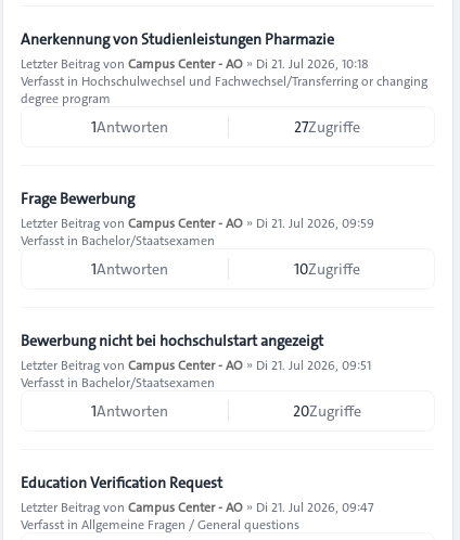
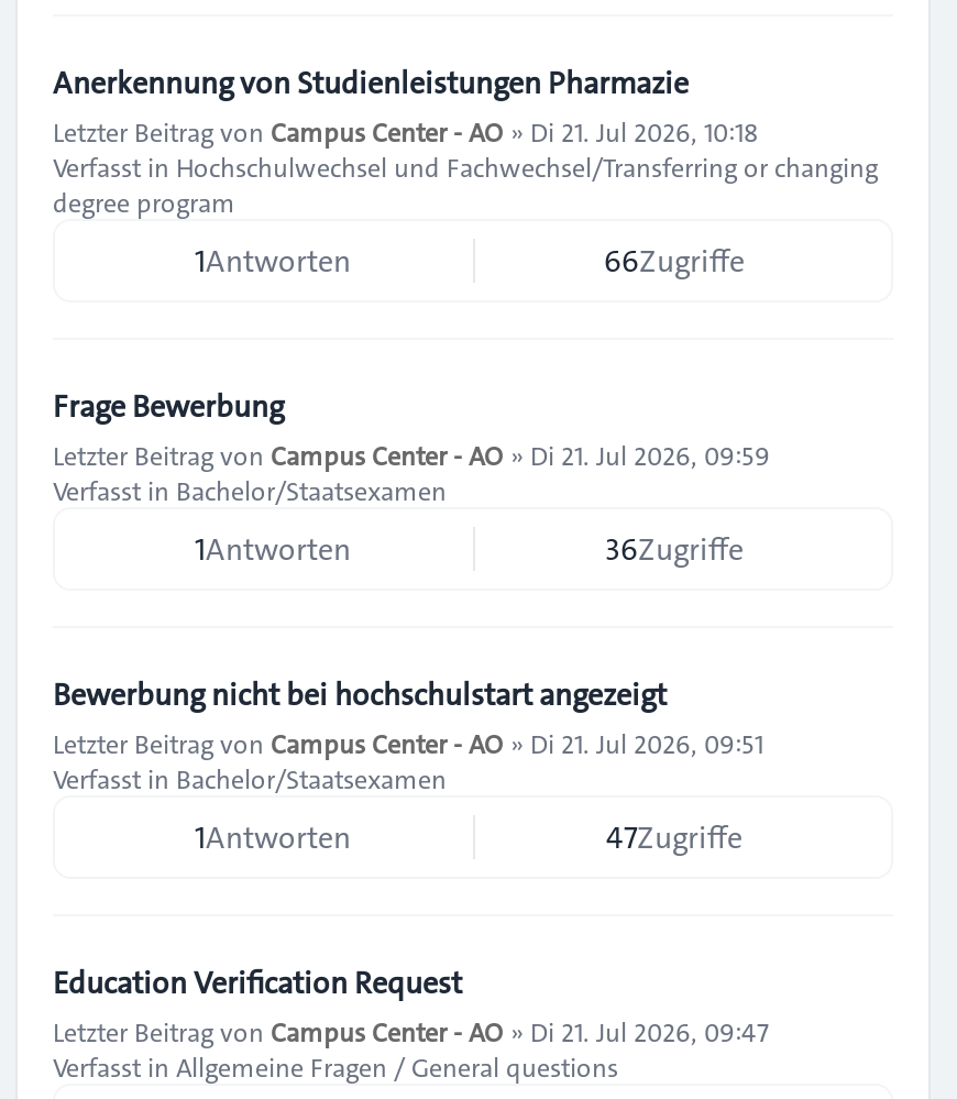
- 27Zugriffe
+ 66Zugriffe

- 10Zugriffe
+ 36Zugriffe

- 20Zugriffe
+ 47Zugriffe
